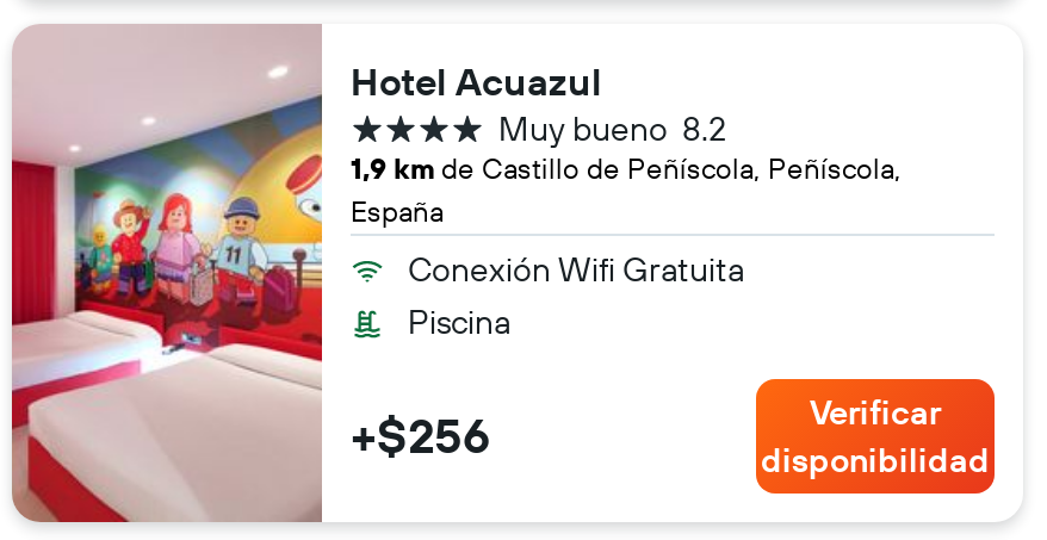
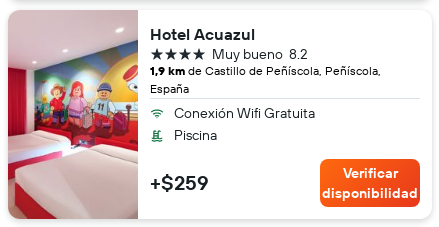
- +$256
+ +$259
